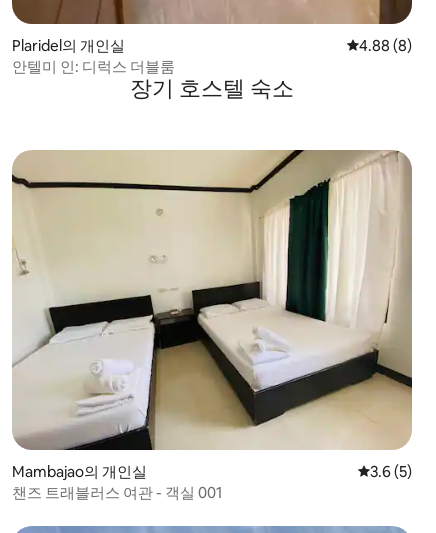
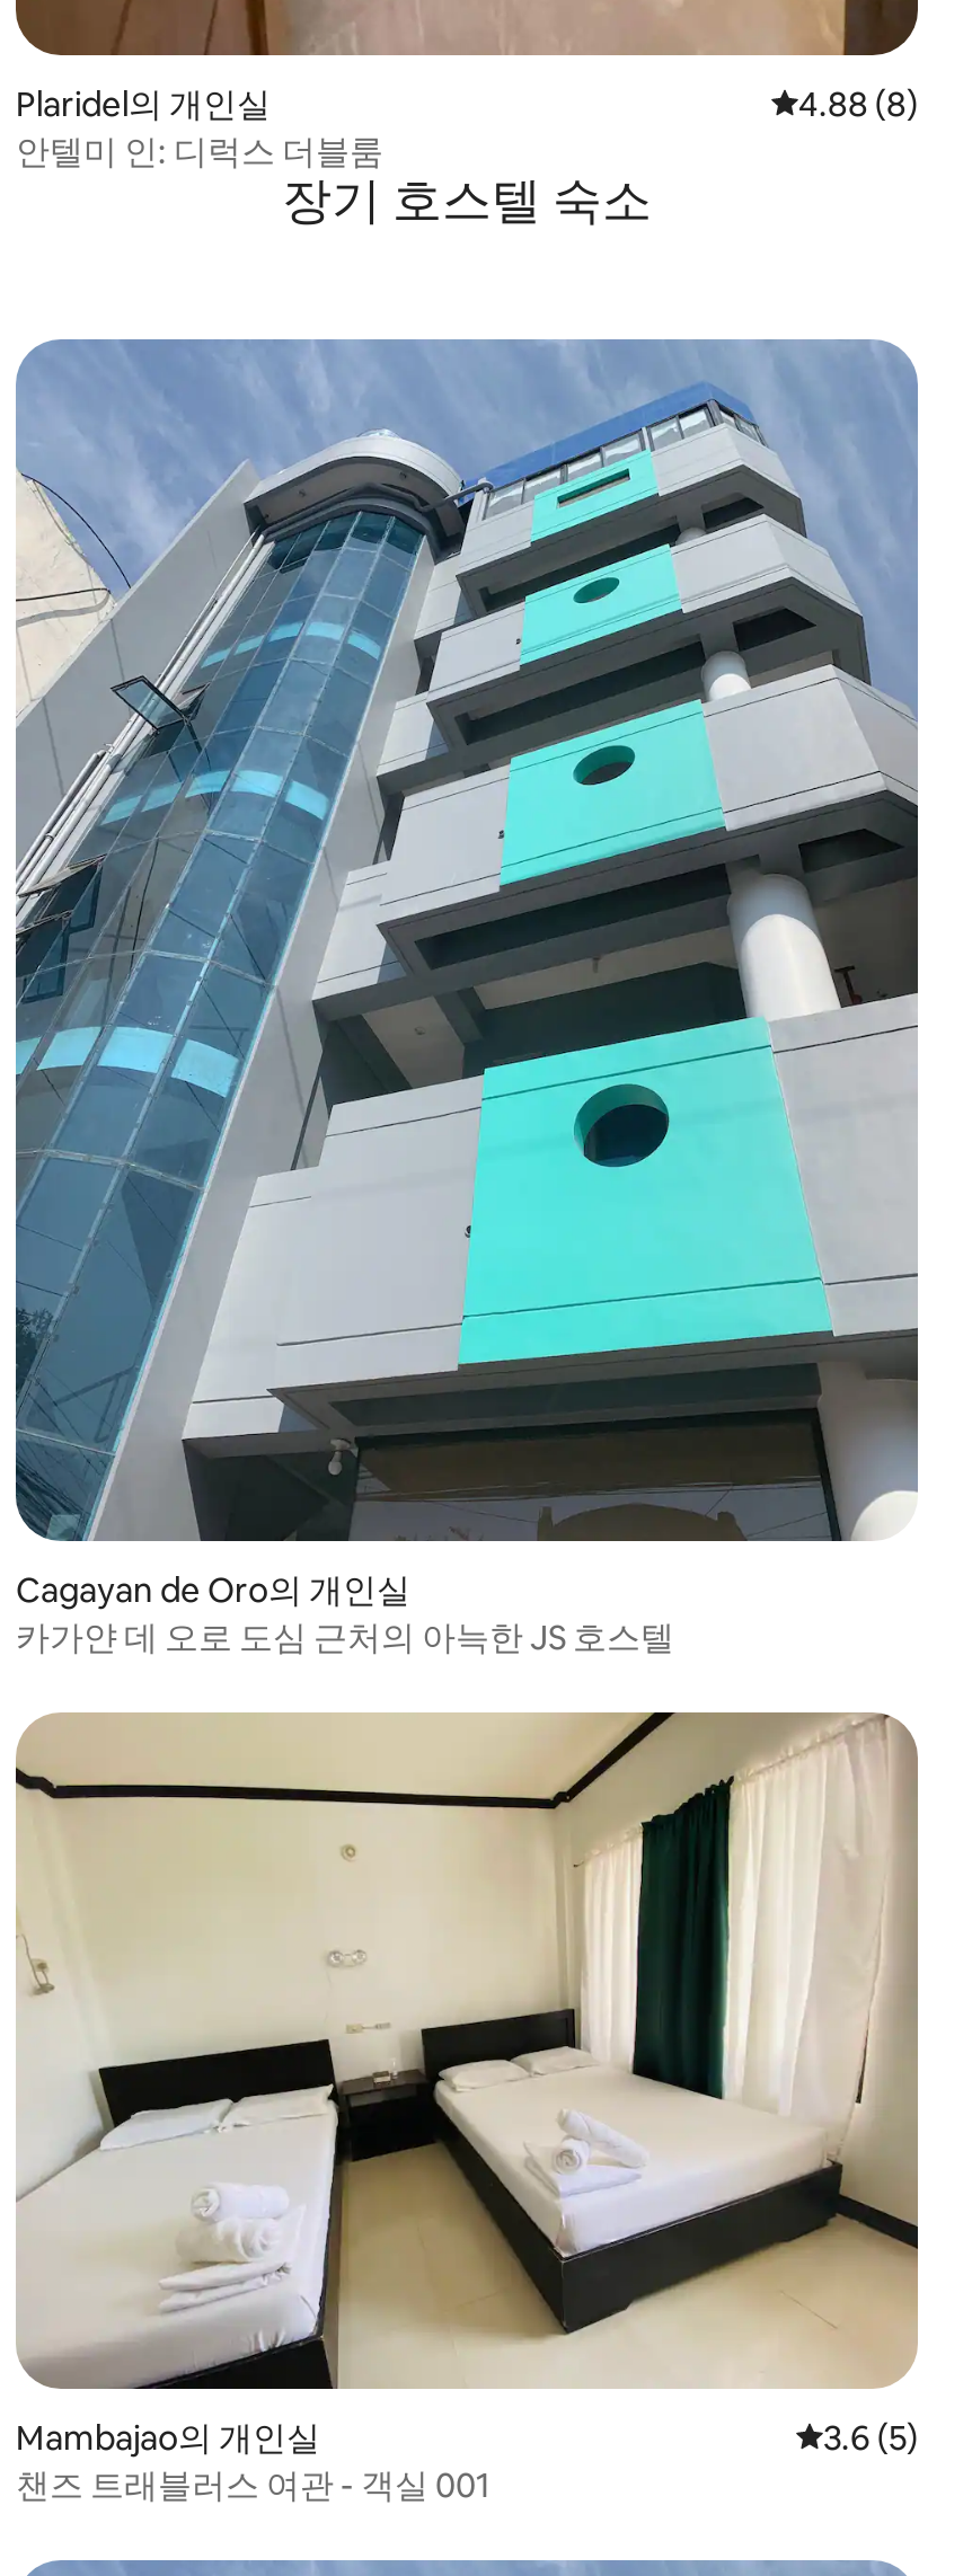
+ [image]
+ Cagayan de Oro의 개인실
+ 카가얀 데 오로 도심 근처의 아늑한 JS 호스텔
